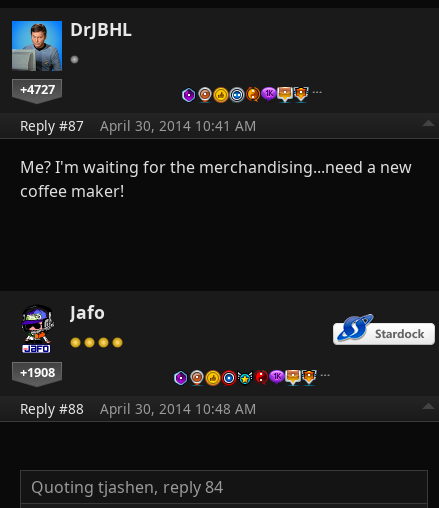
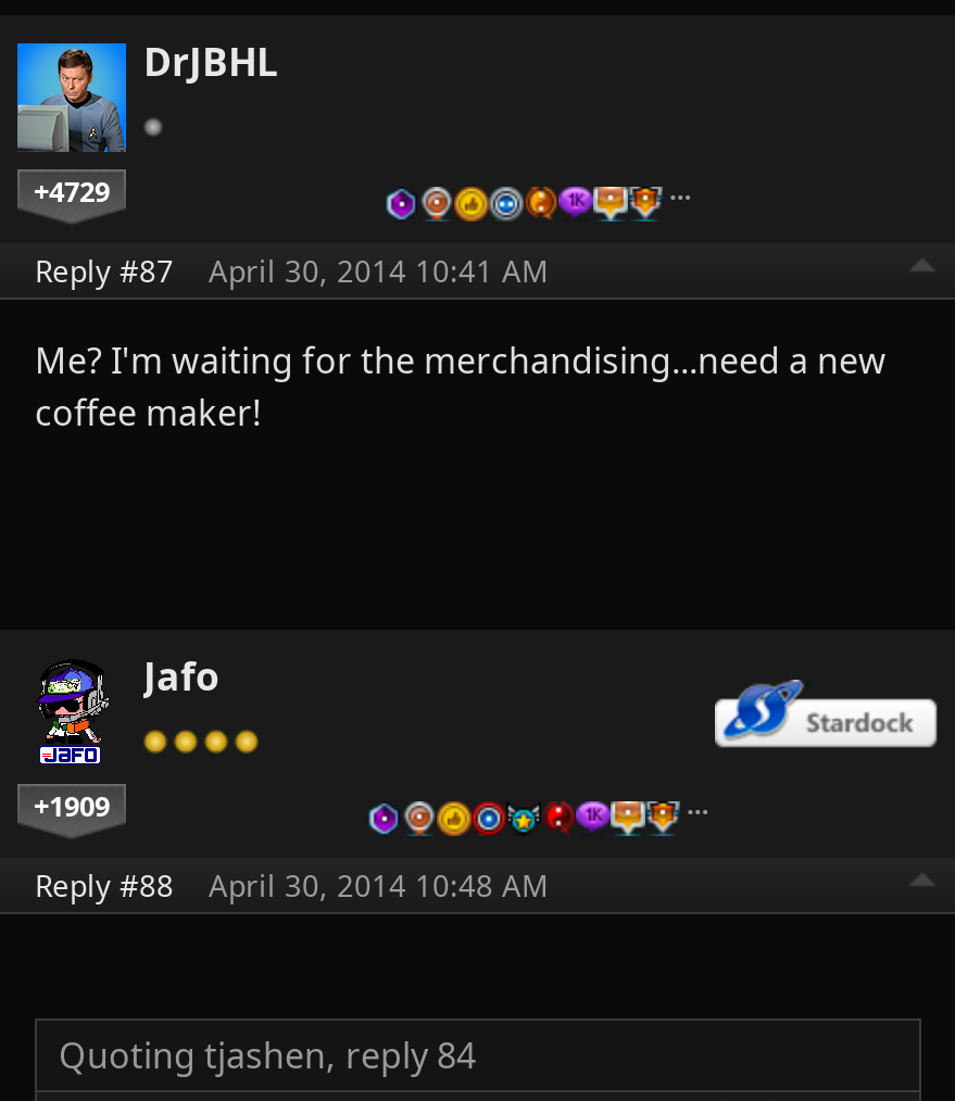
- +4727
+ +4729

- +1908
+ +1909
